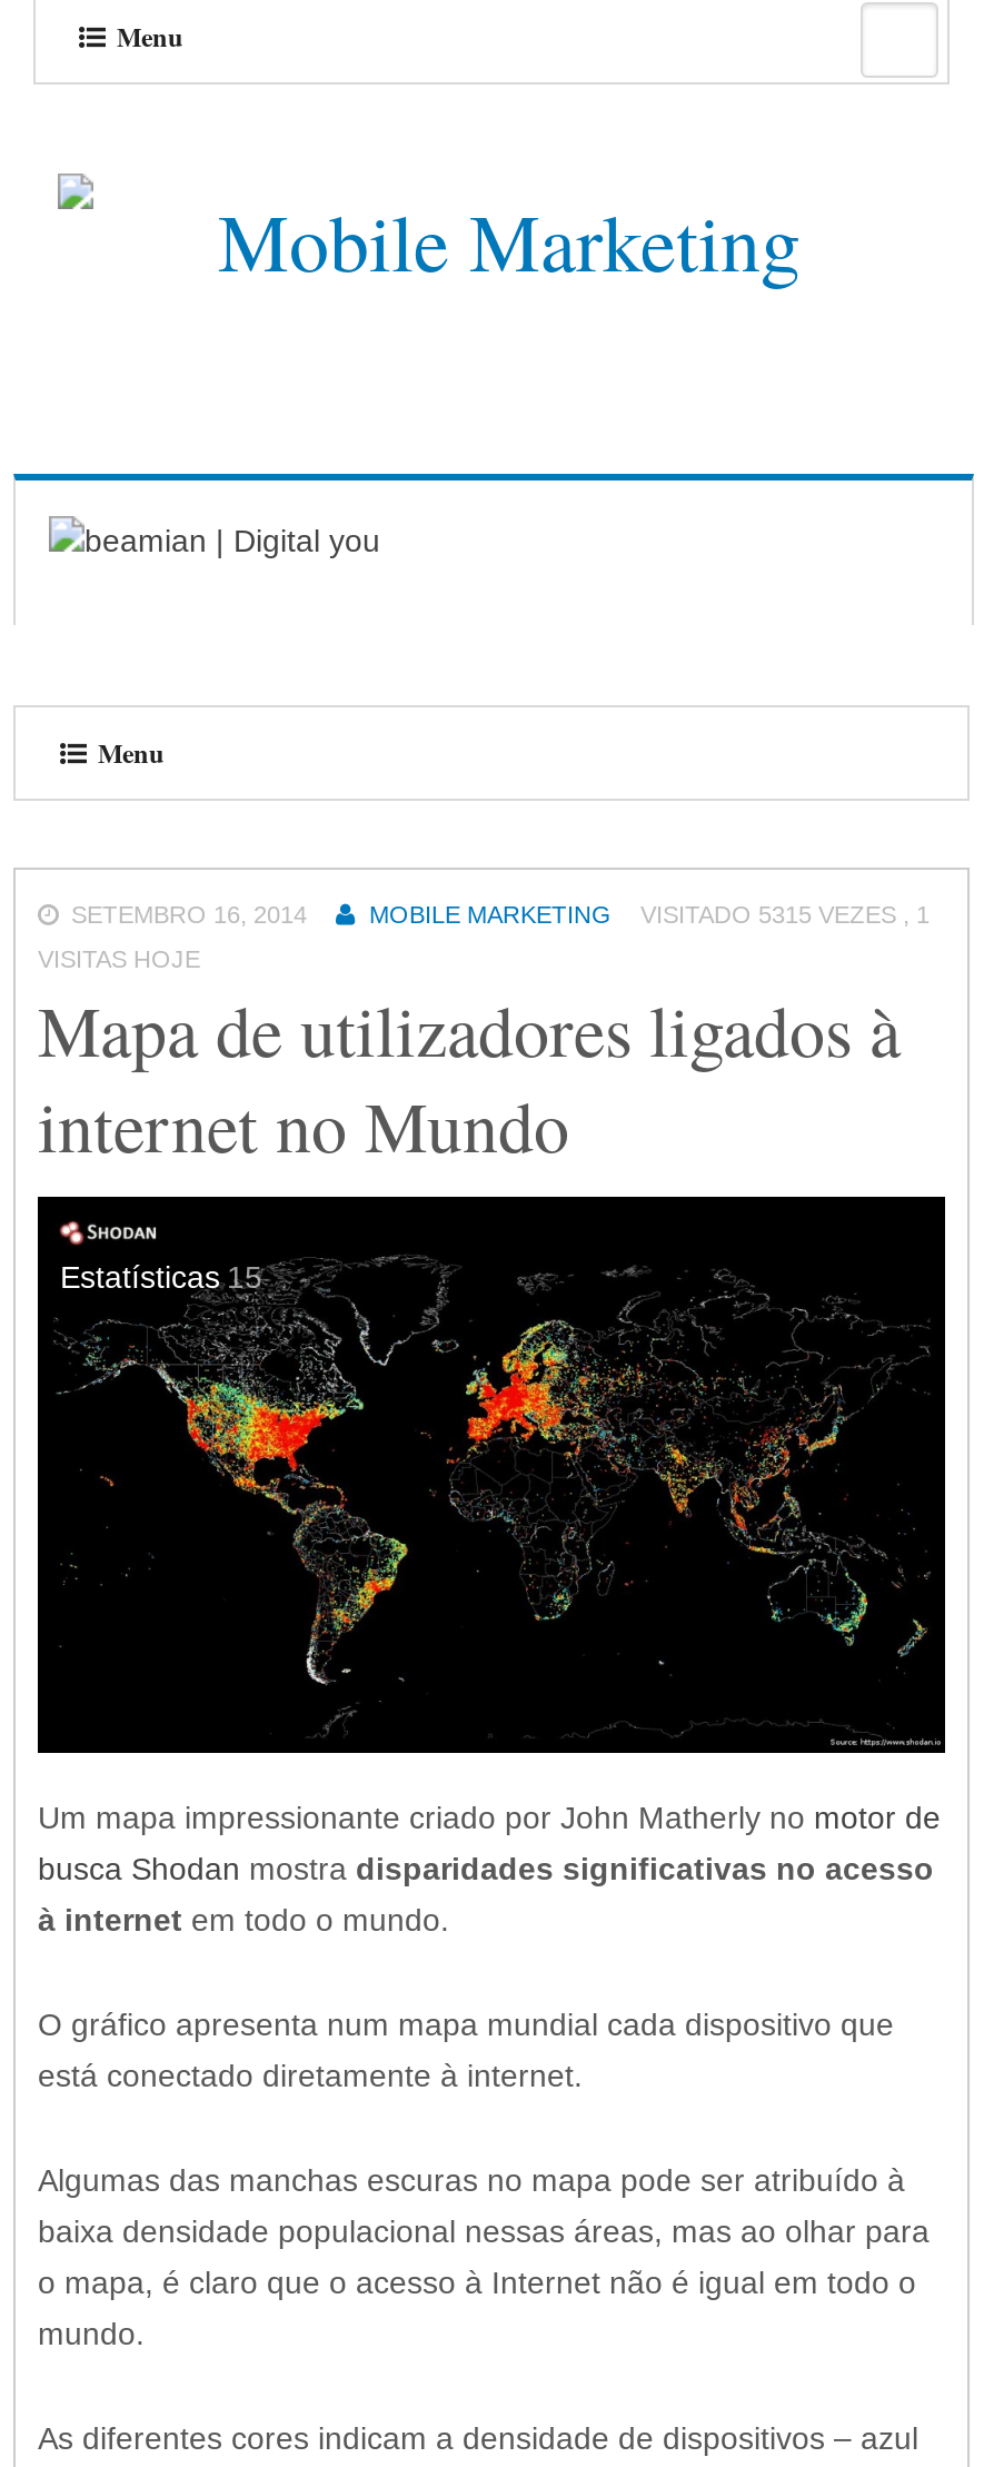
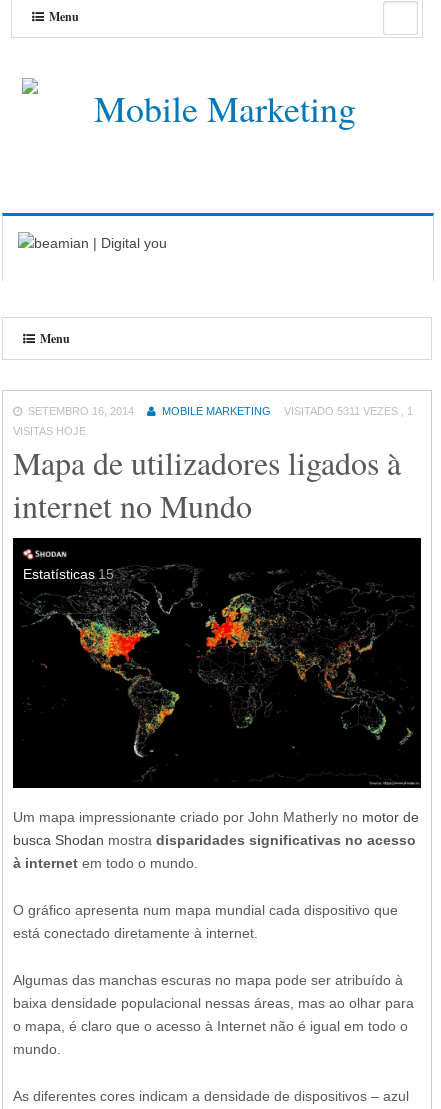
- VISITADO 5315 VEZES , 1
+ VISITADO 5311 VEZES , 1
